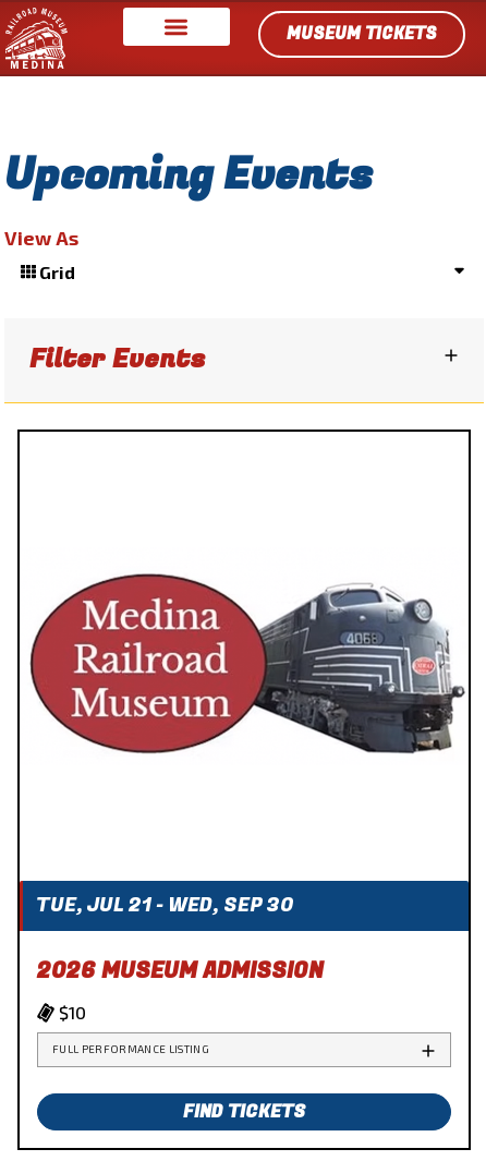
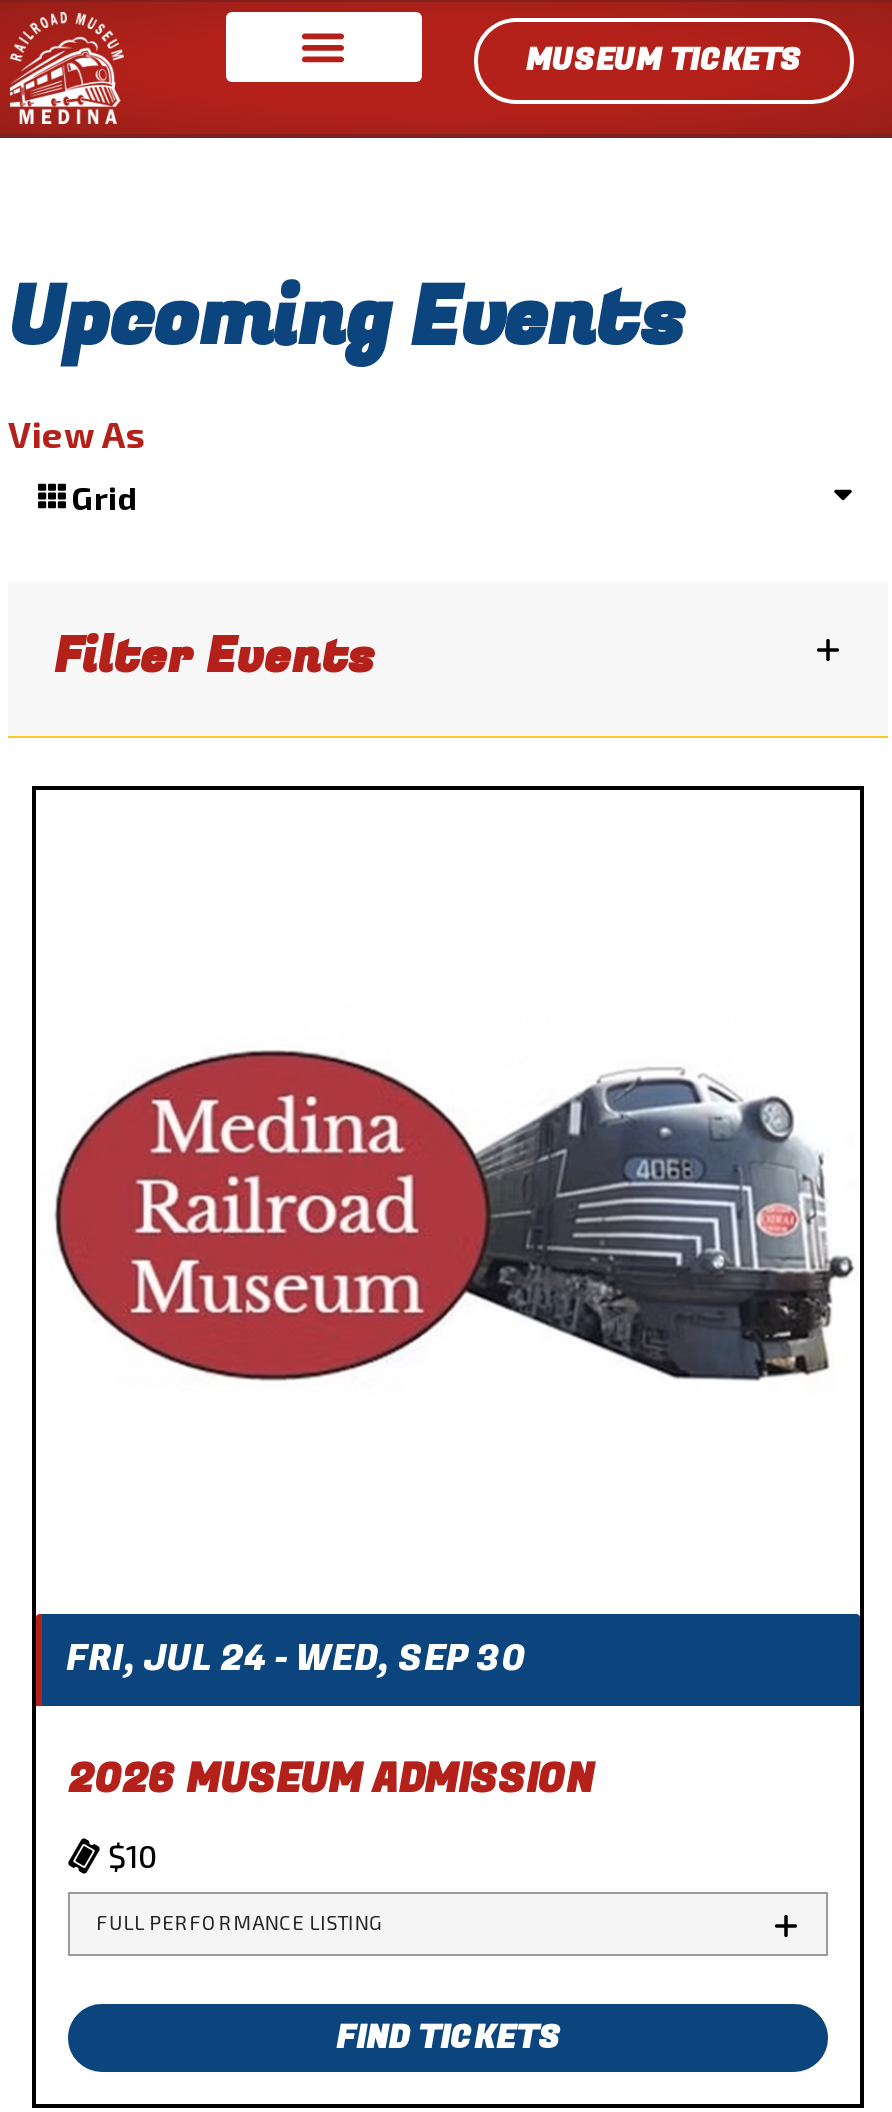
- TUE, JUL 21 - WED, SEP 30
+ FRI, JUL 24 - WED, SEP 30
